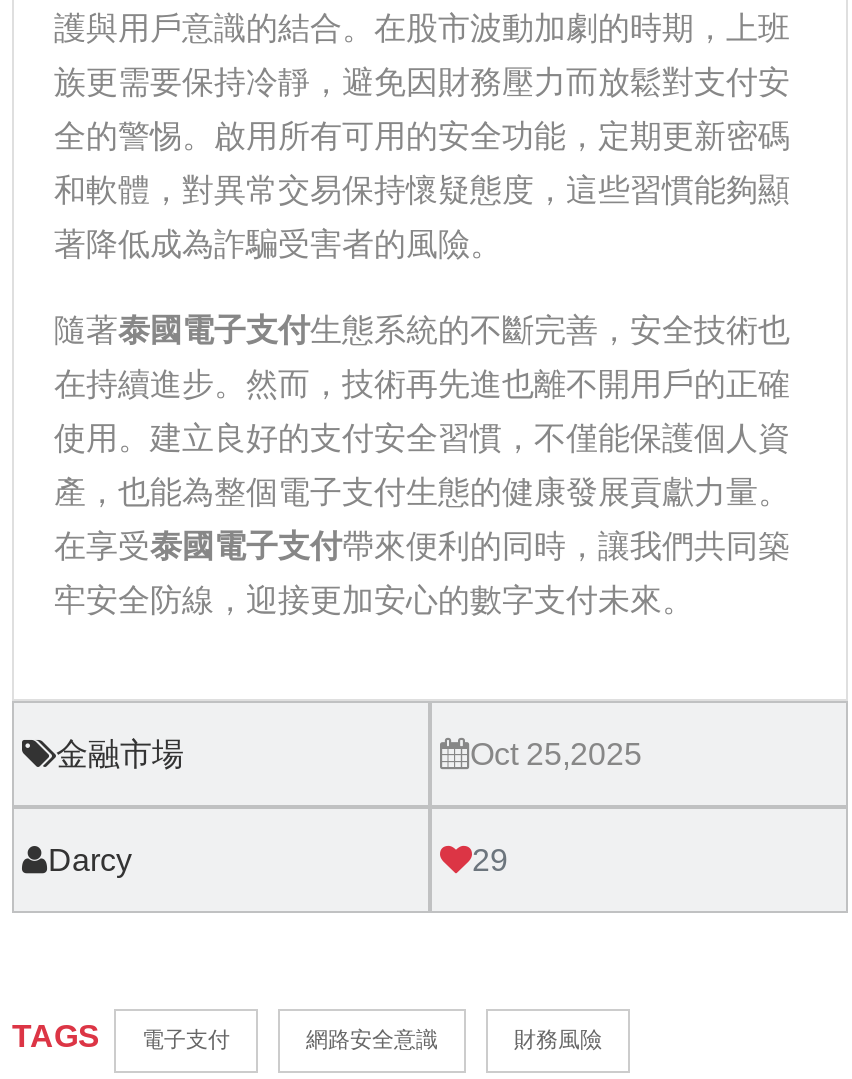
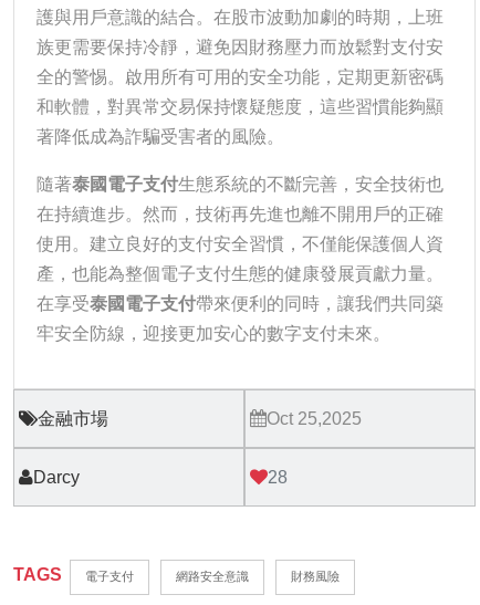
- 29
+ 28
